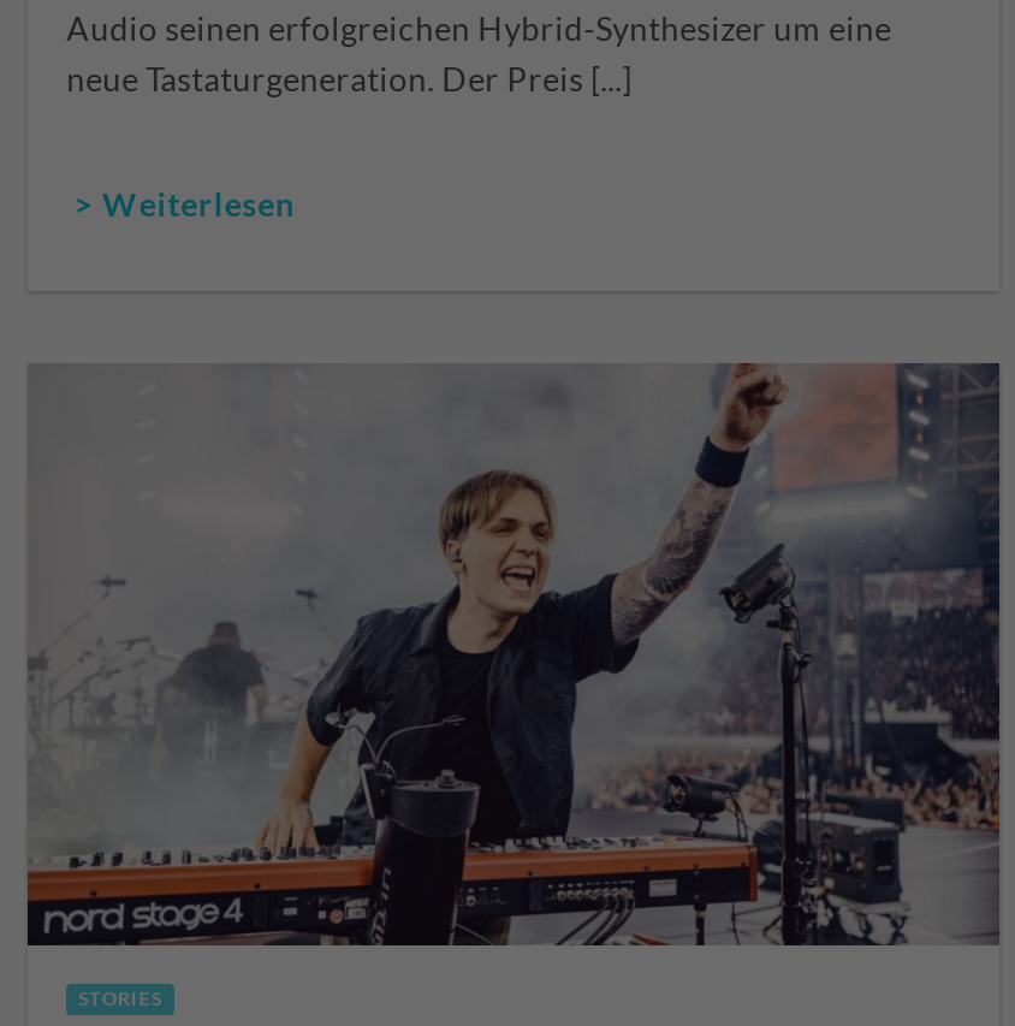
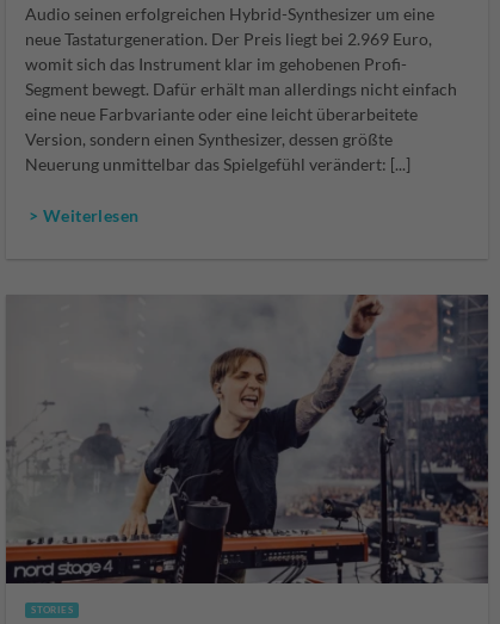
- neue Tastaturgeneration. Der Preis [...]
+ neue Tastaturgeneration. Der Preis liegt bei 2.969 Euro,
+ womit sich das Instrument klar im gehobenen Profi-
+ Segment bewegt. Dafür erhält man allerdings nicht einfach
+ eine neue Farbvariante oder eine leicht überarbeitete
+ Version, sondern einen Synthesizer, dessen größte
+ Neuerung unmittelbar das Spielgefühl verändert: [...]
